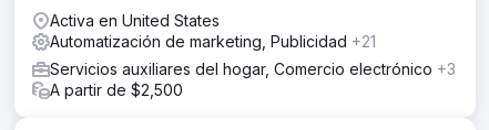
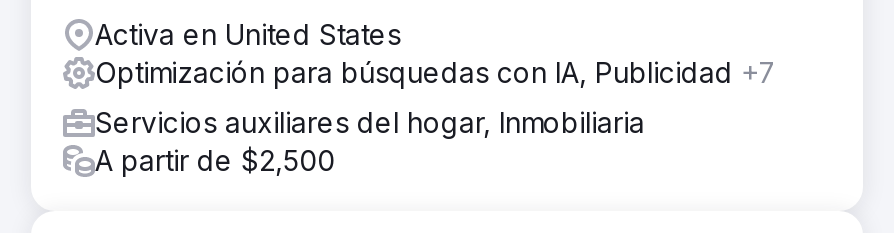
- Automatización de marketing, Publicidad +21
+ Optimización para búsquedas con IA, Publicidad +7

- Servicios auxiliares del hogar, Comercio electrónico +3
+ Servicios auxiliares del hogar, Inmobiliaria
